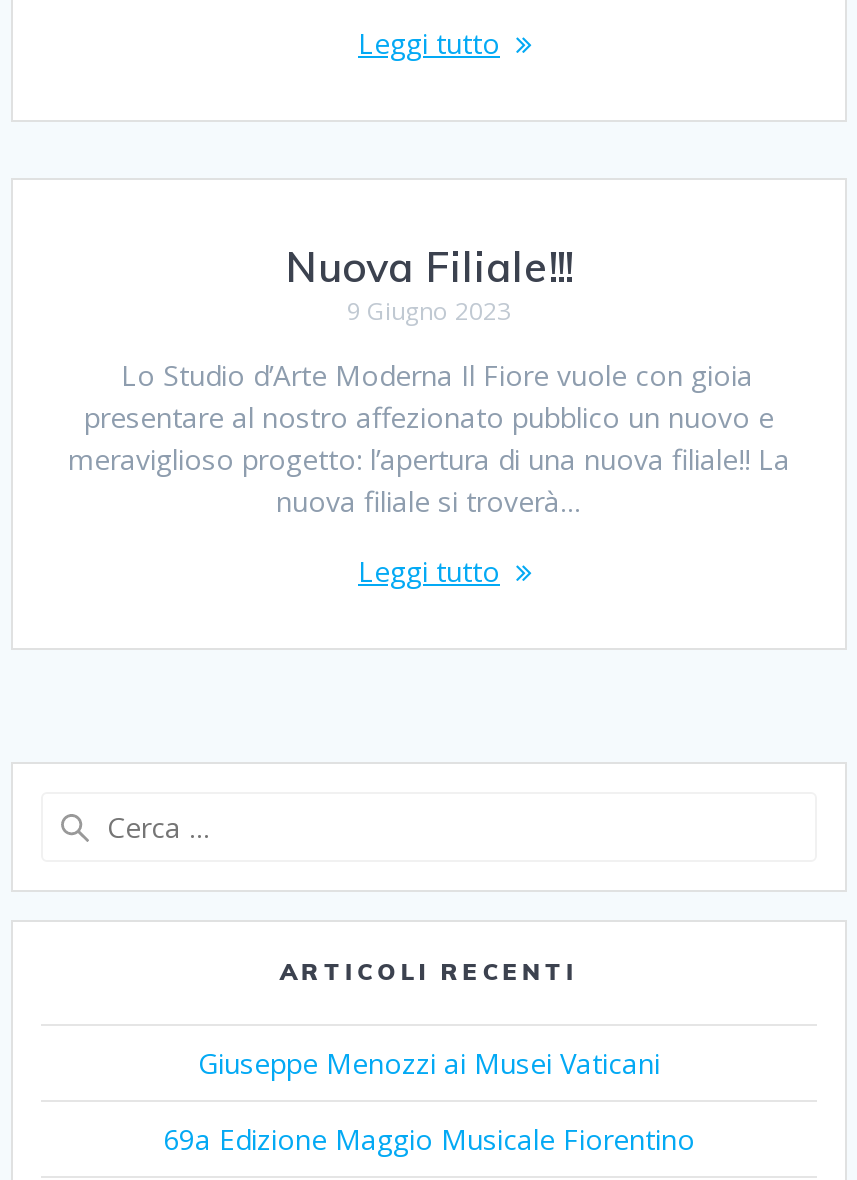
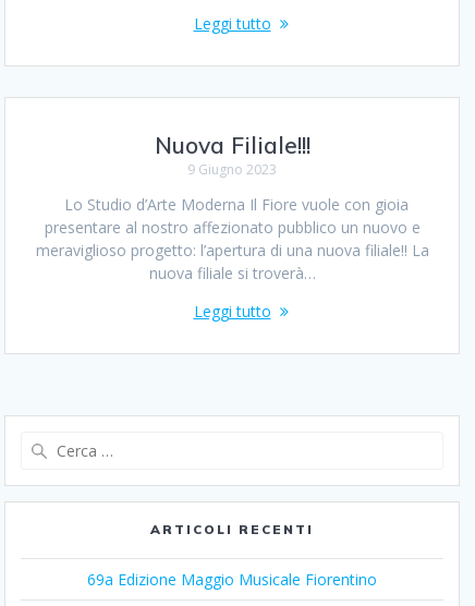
- Giuseppe Menozzi ai Musei Vaticani
